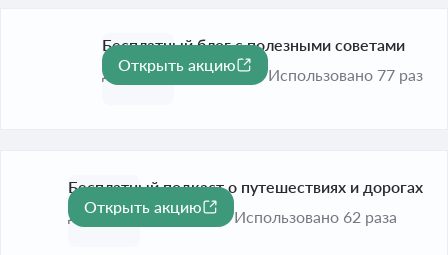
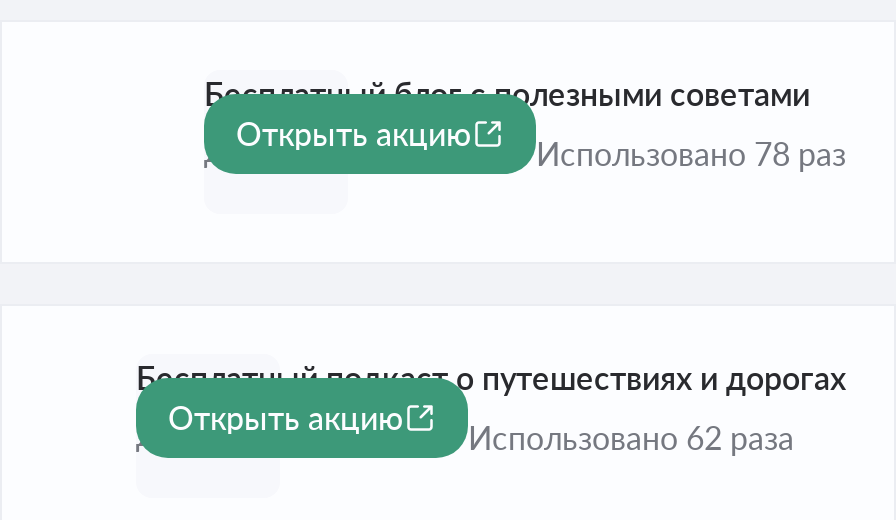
- Использовано 77 раз
+ Использовано 78 раз
